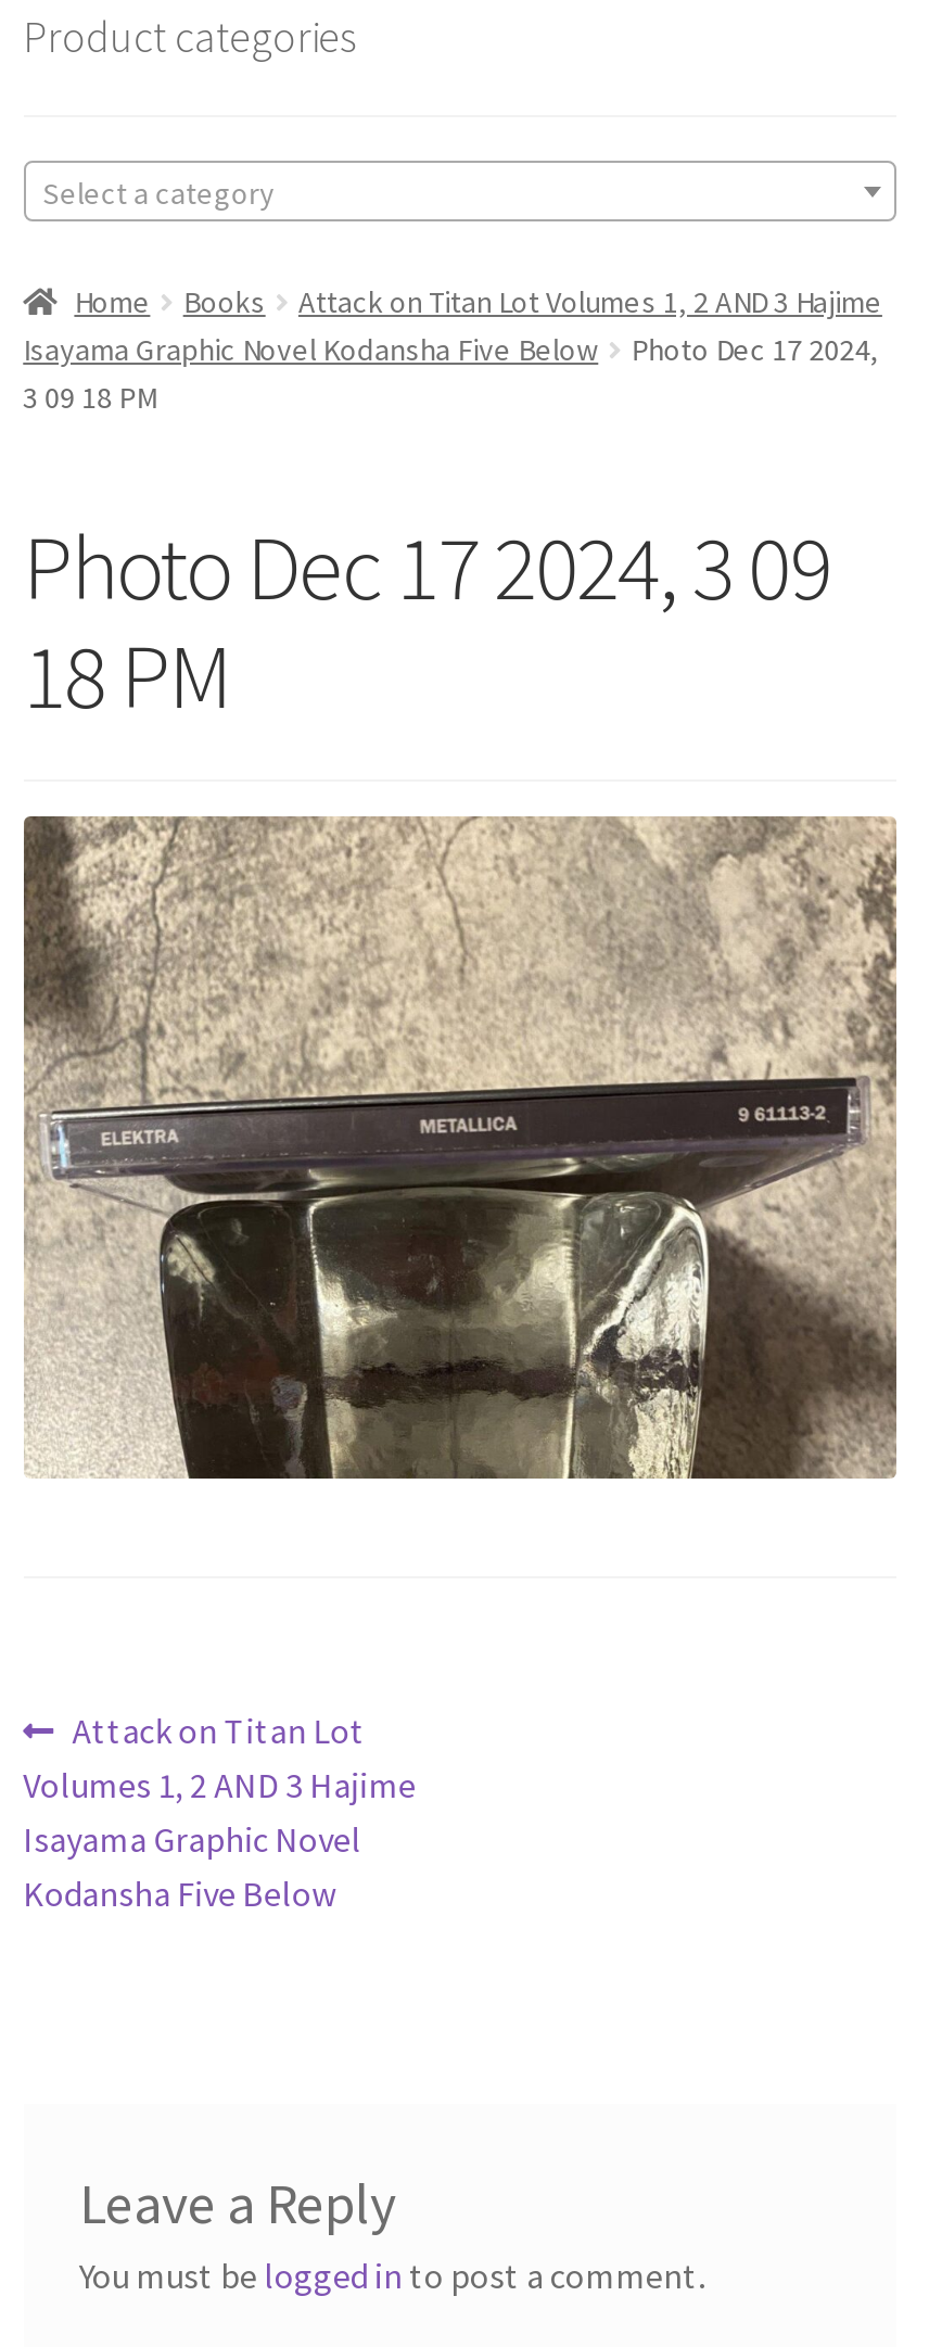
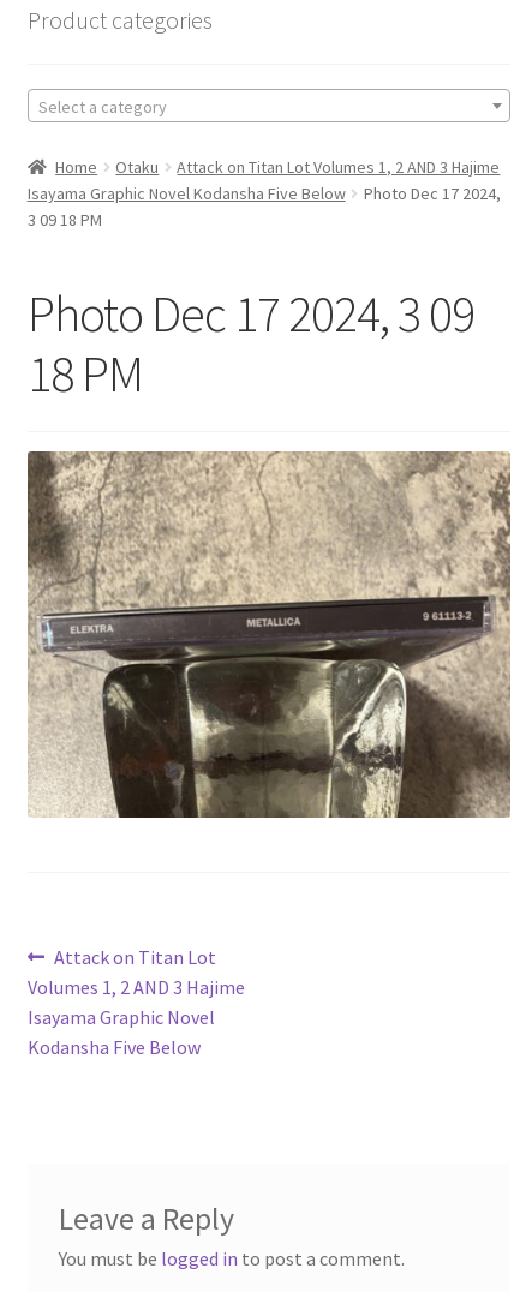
- Books
+ Otaku
